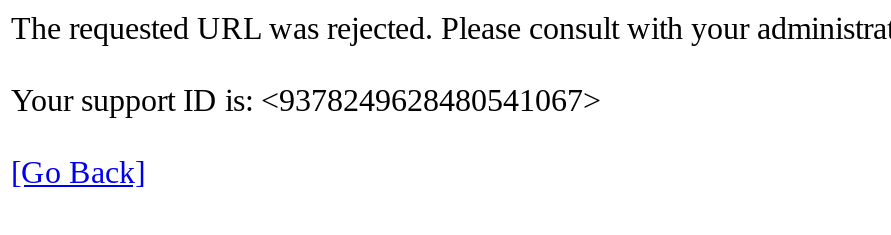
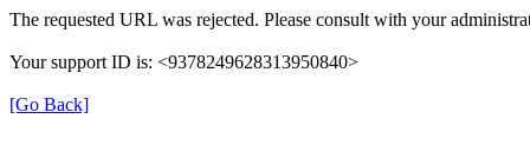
- Your support ID is: <9378249628480541067>
+ Your support ID is: <9378249628313950840>
